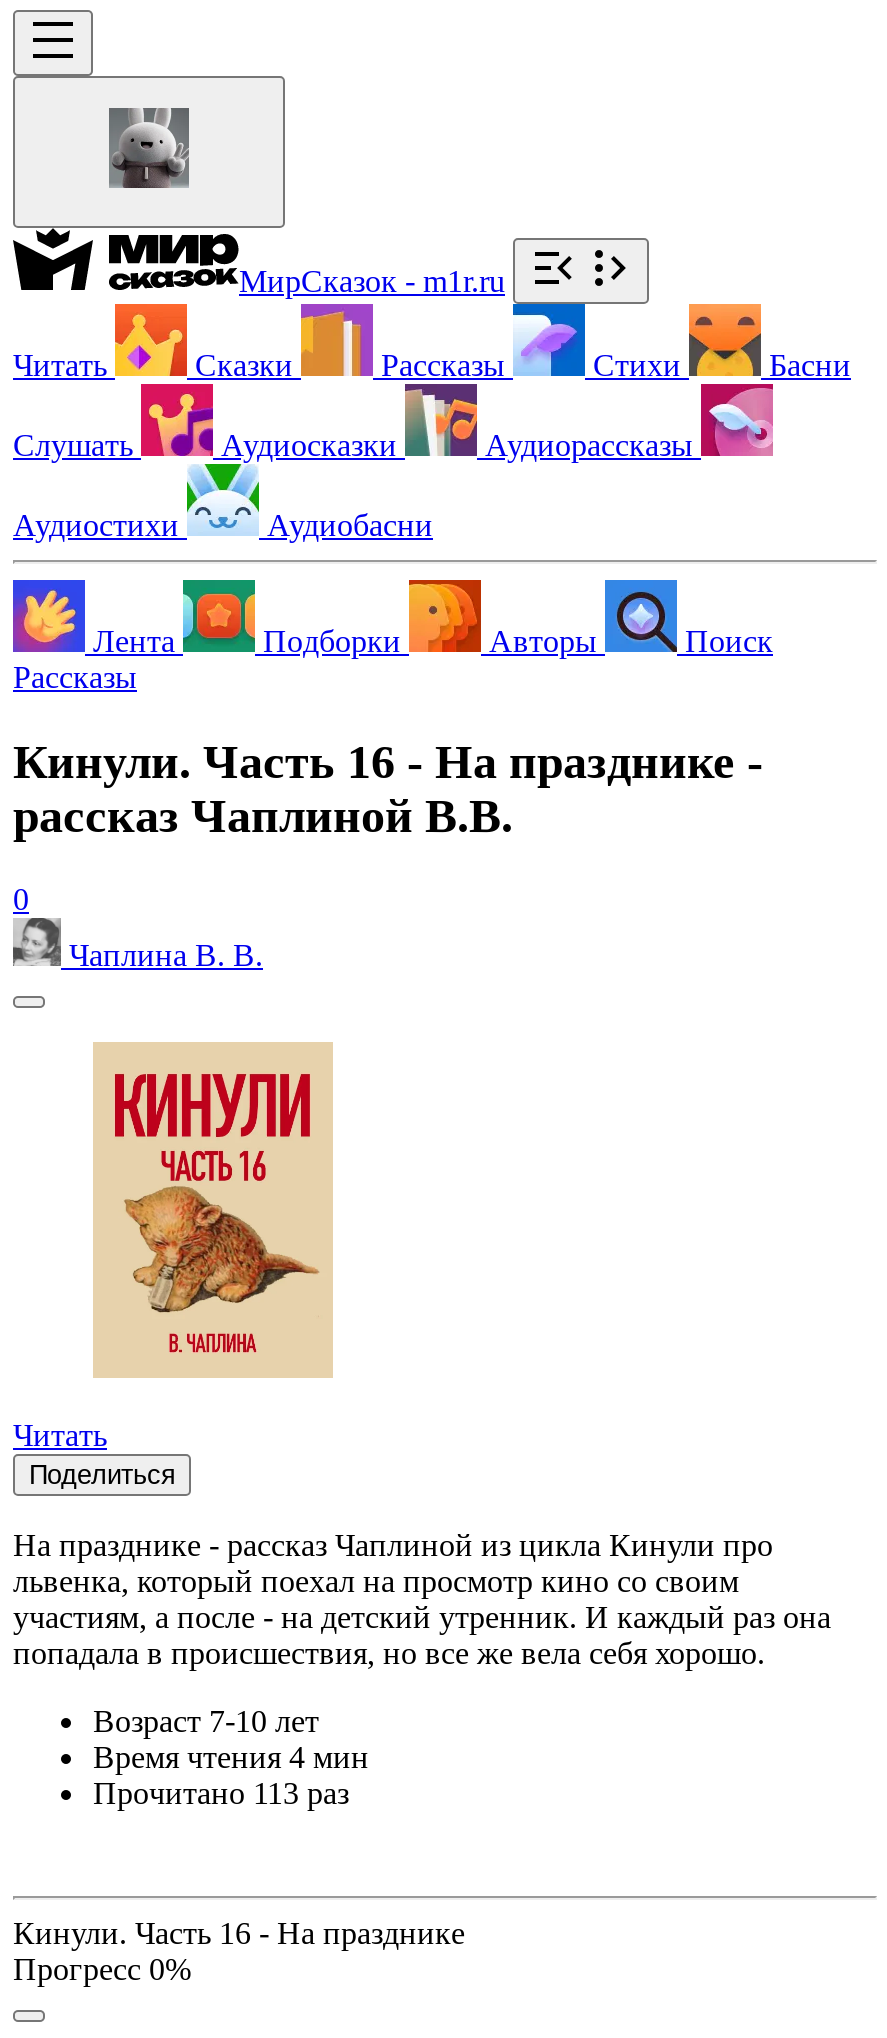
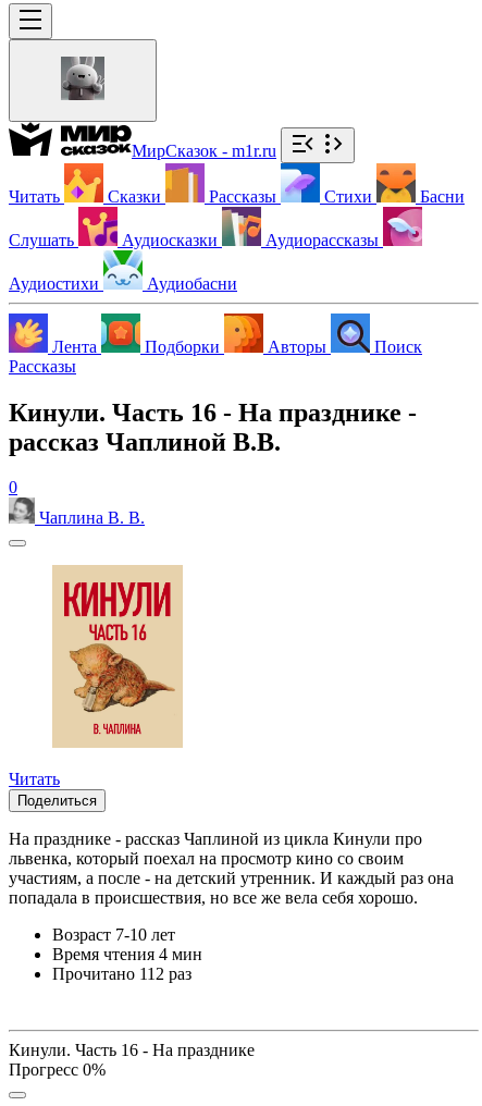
- Прочитано 113 раз
+ Прочитано 112 раз
